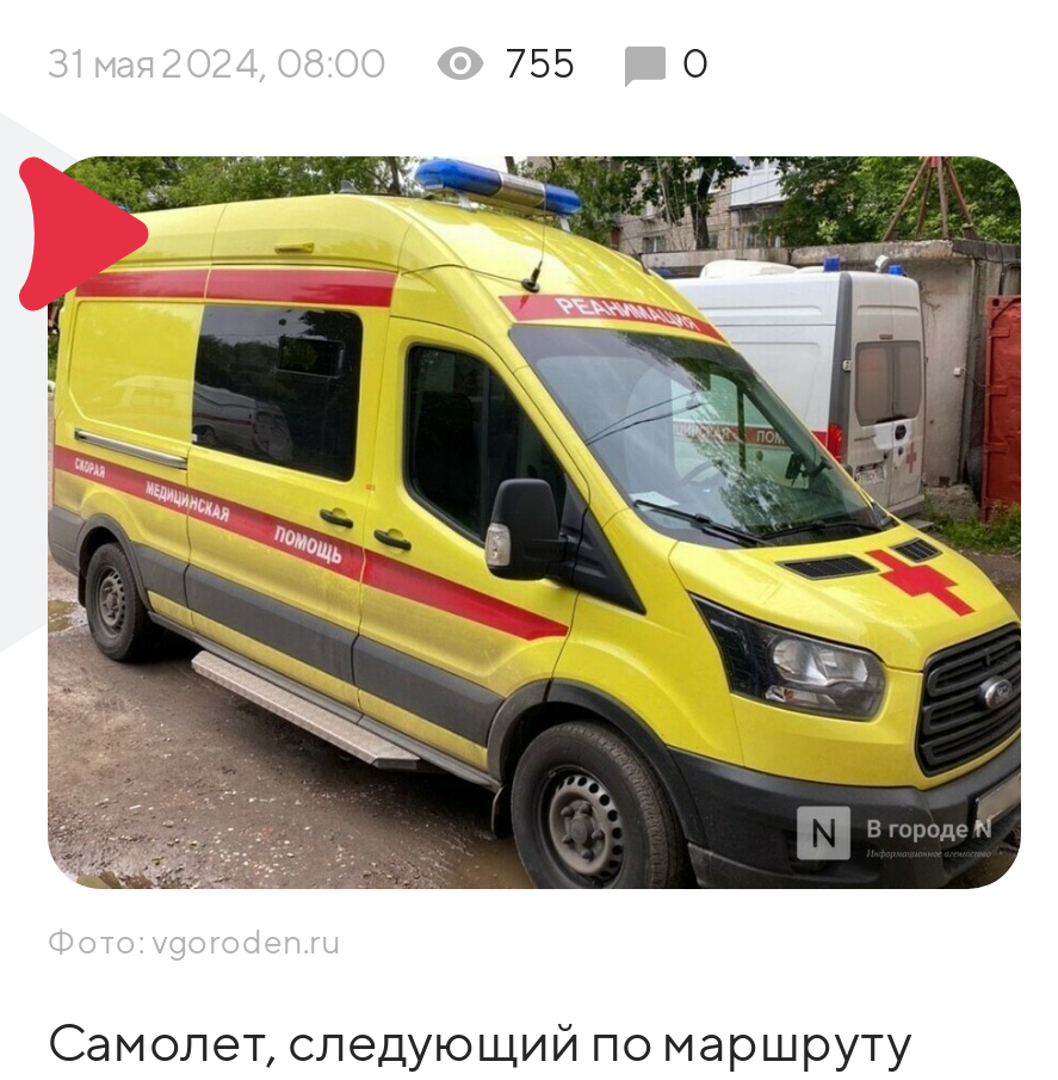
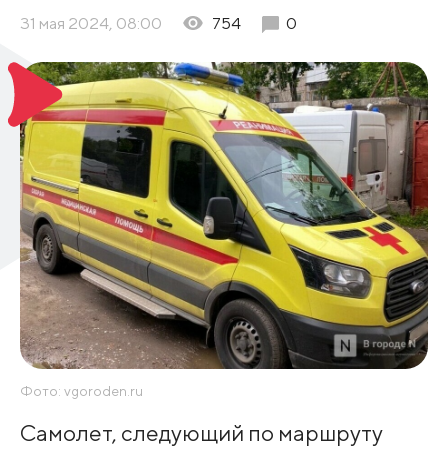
- 755
+ 754
